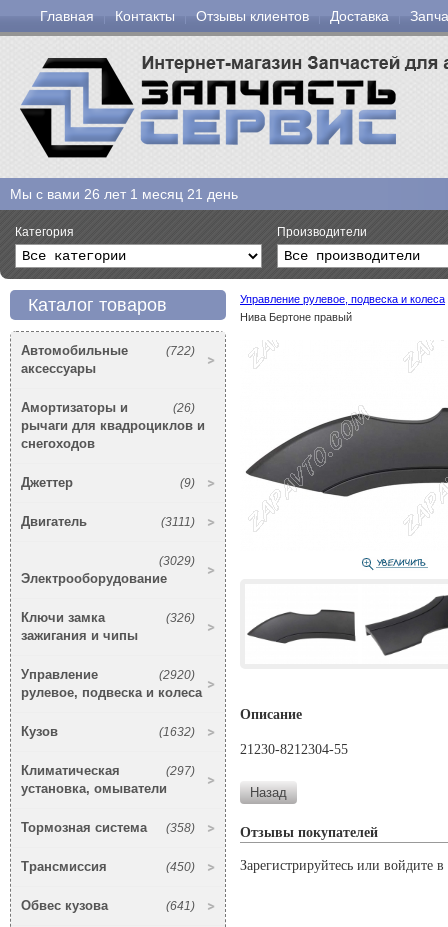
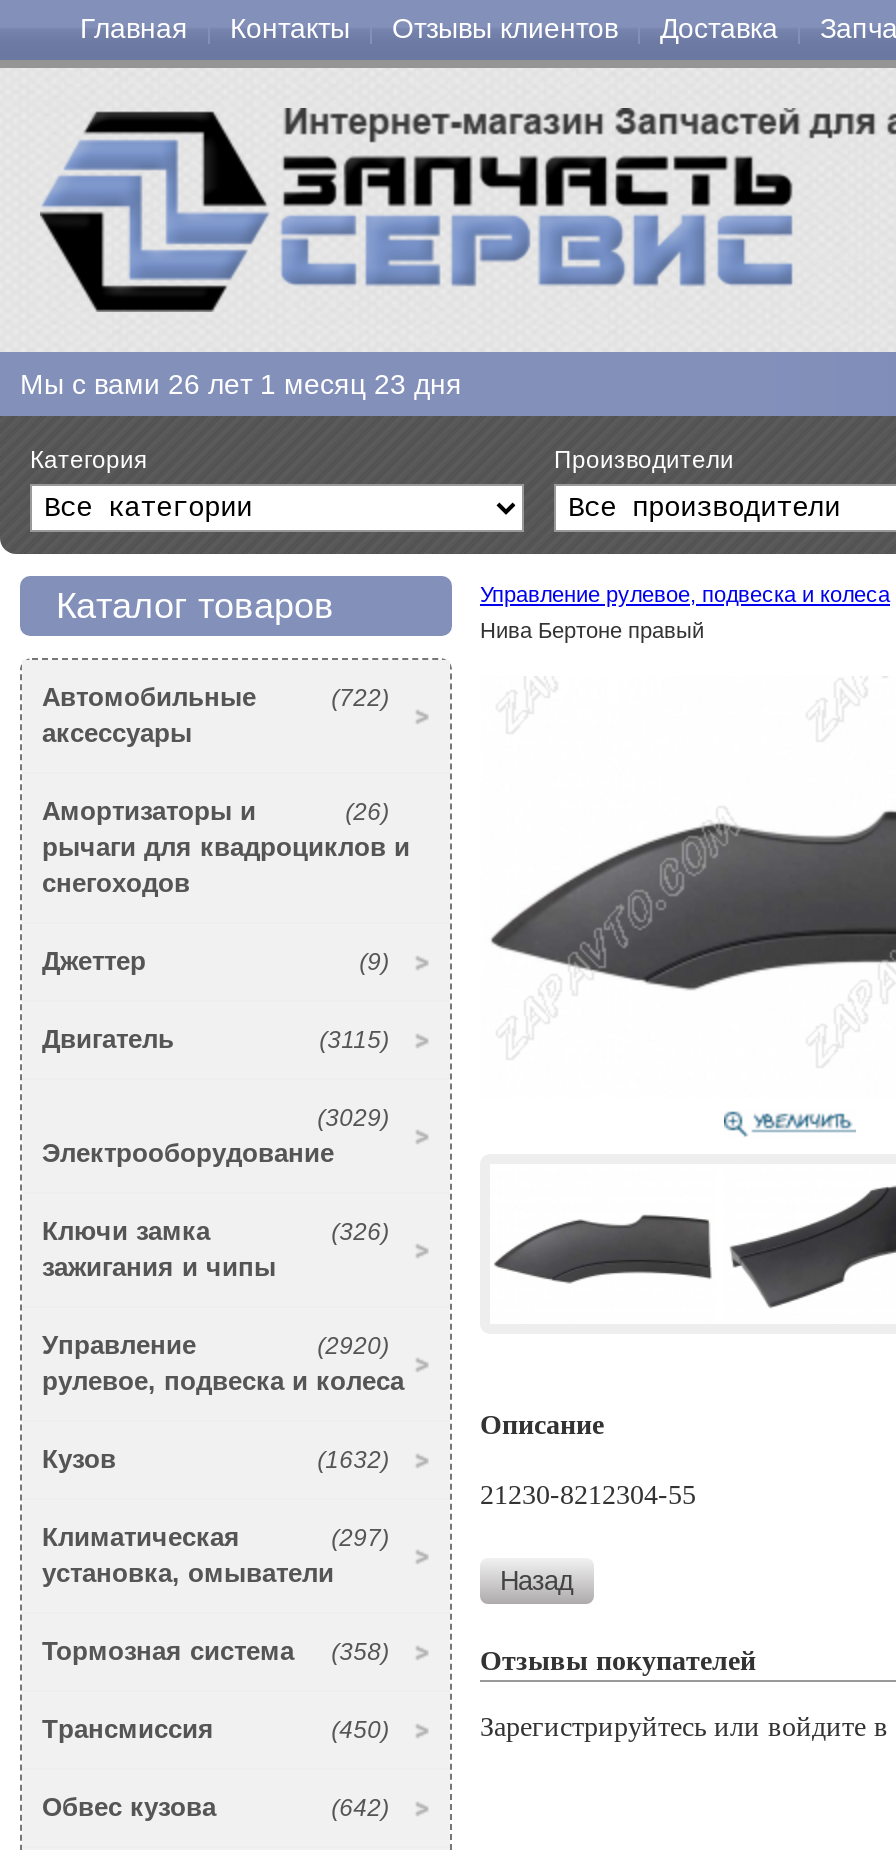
- Мы с вами 26 лет 1 месяц 21 день
+ Мы с вами 26 лет 1 месяц 23 дня

- (3111)
+ (3115)

- (641)
+ (642)
